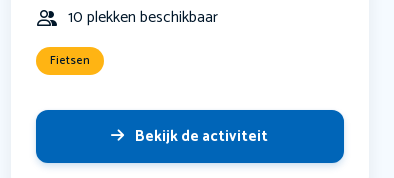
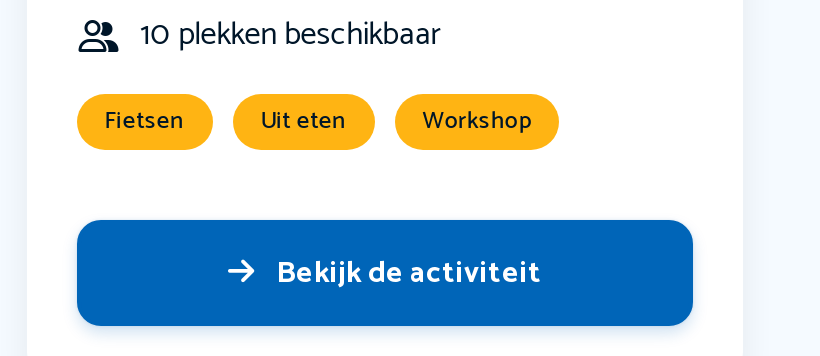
+ Uit eten
+ Workshop
